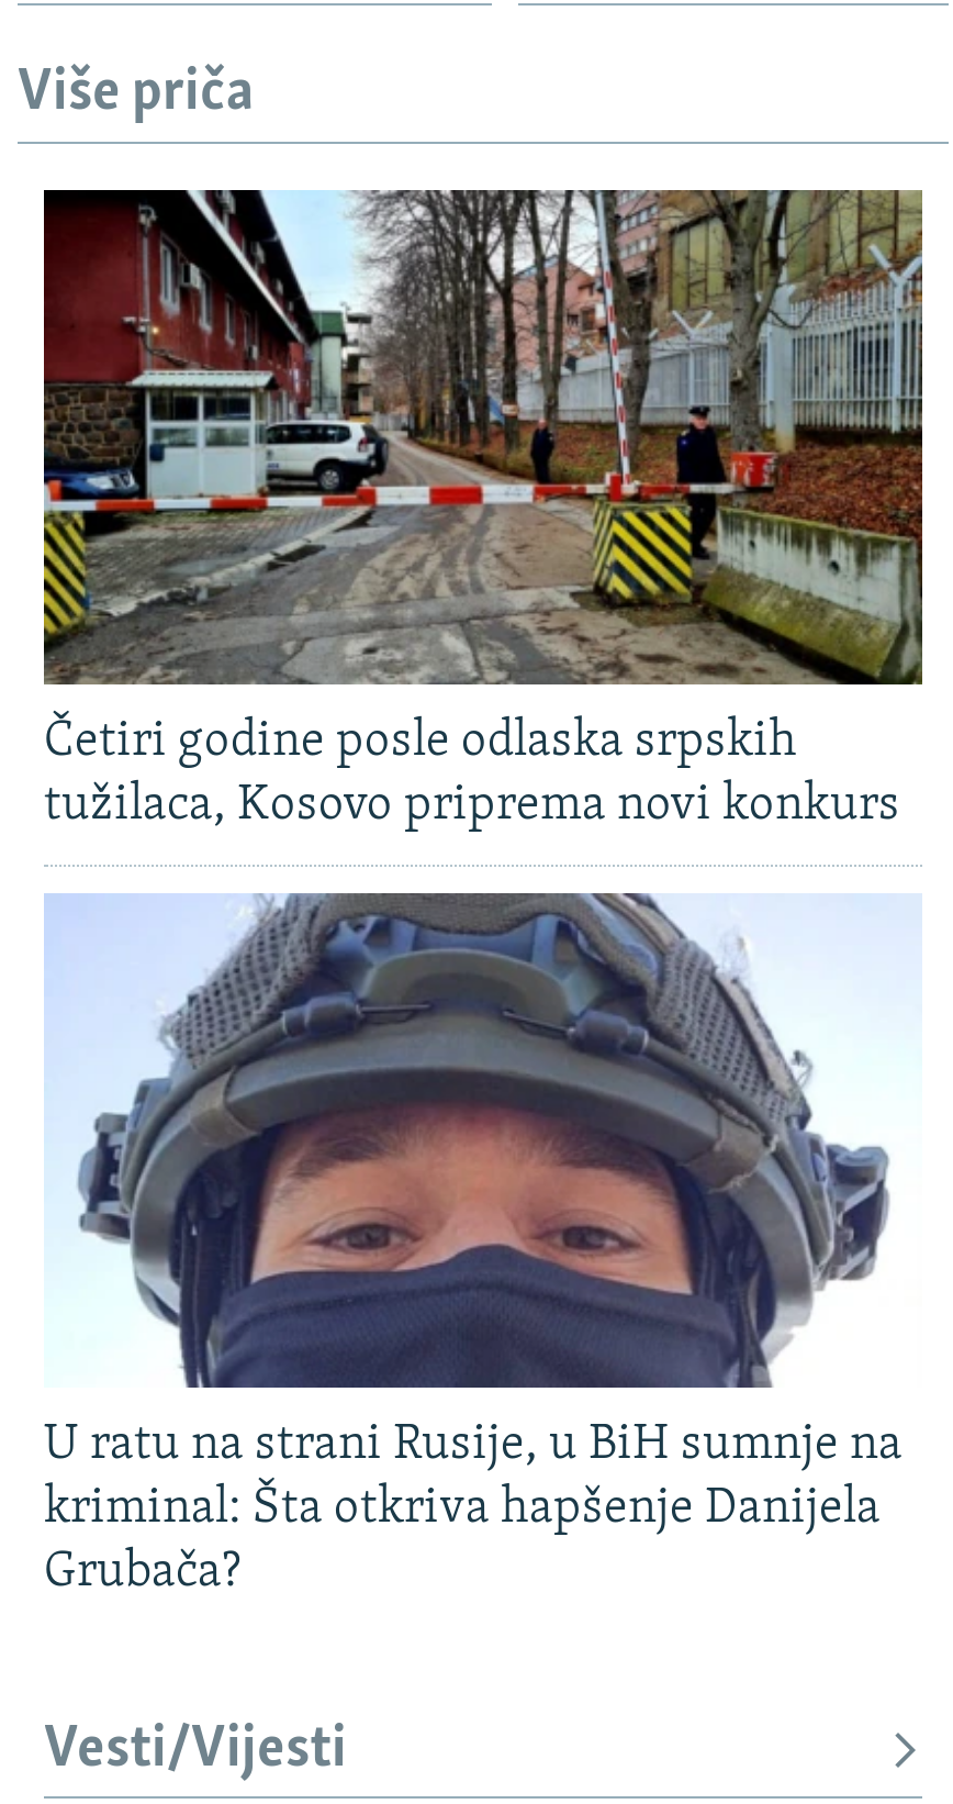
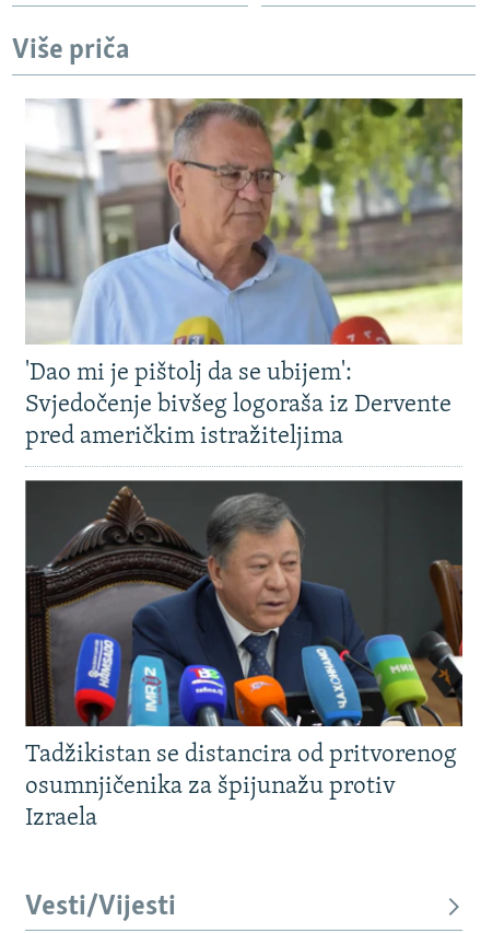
- [image]
- Četiri godine posle odlaska srpskih
- tužilaca, Kosovo priprema novi konkurs
+ [image]
+ 'Dao mi je pištolj da se ubijem':
+ Svjedočenje bivšeg logoraša iz Dervente
+ pred američkim istražiteljima

- [image]
- U ratu na strani Rusije, u BiH sumnje na
- kriminal: Šta otkriva hapšenje Danijela
- Grubača?
+ [image]
+ Tadžikistan se distancira od pritvorenog
+ osumnjičenika za špijunažu protiv
+ Izraela
